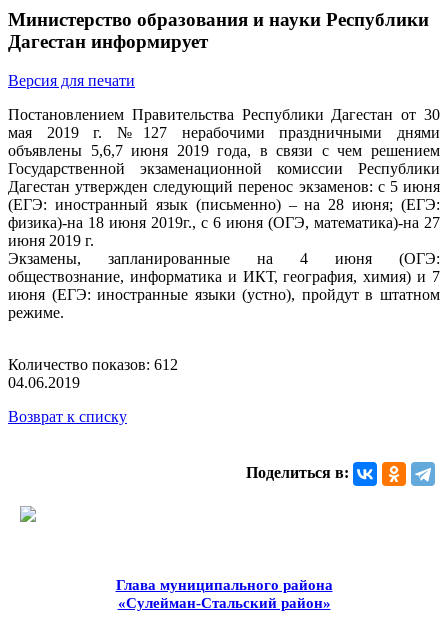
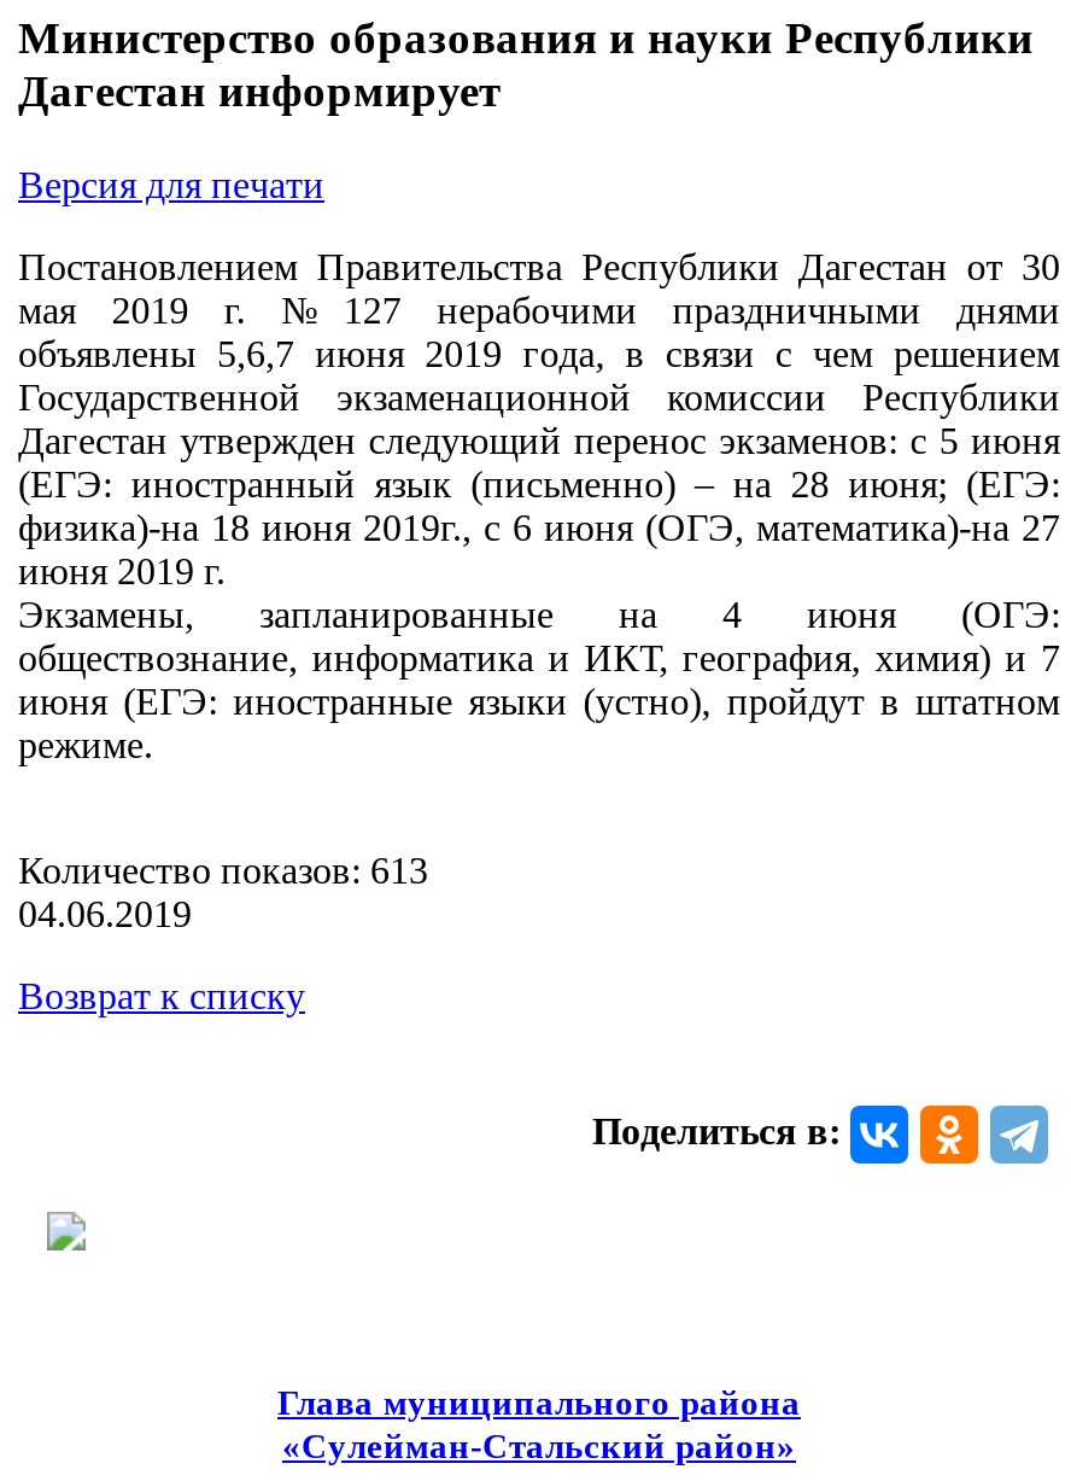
- Количество показов: 612
+ Количество показов: 613
